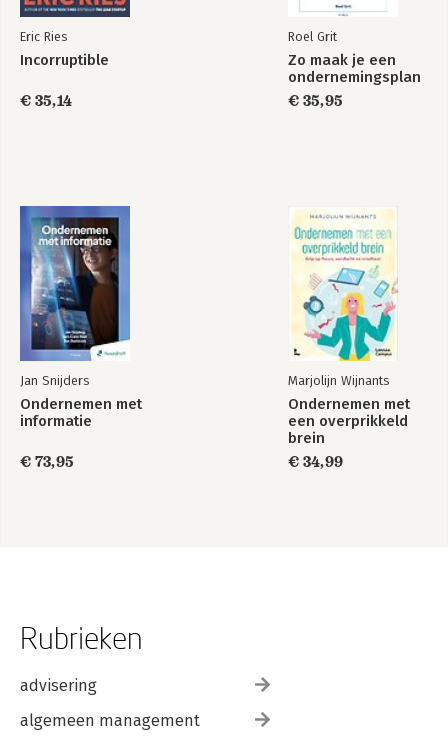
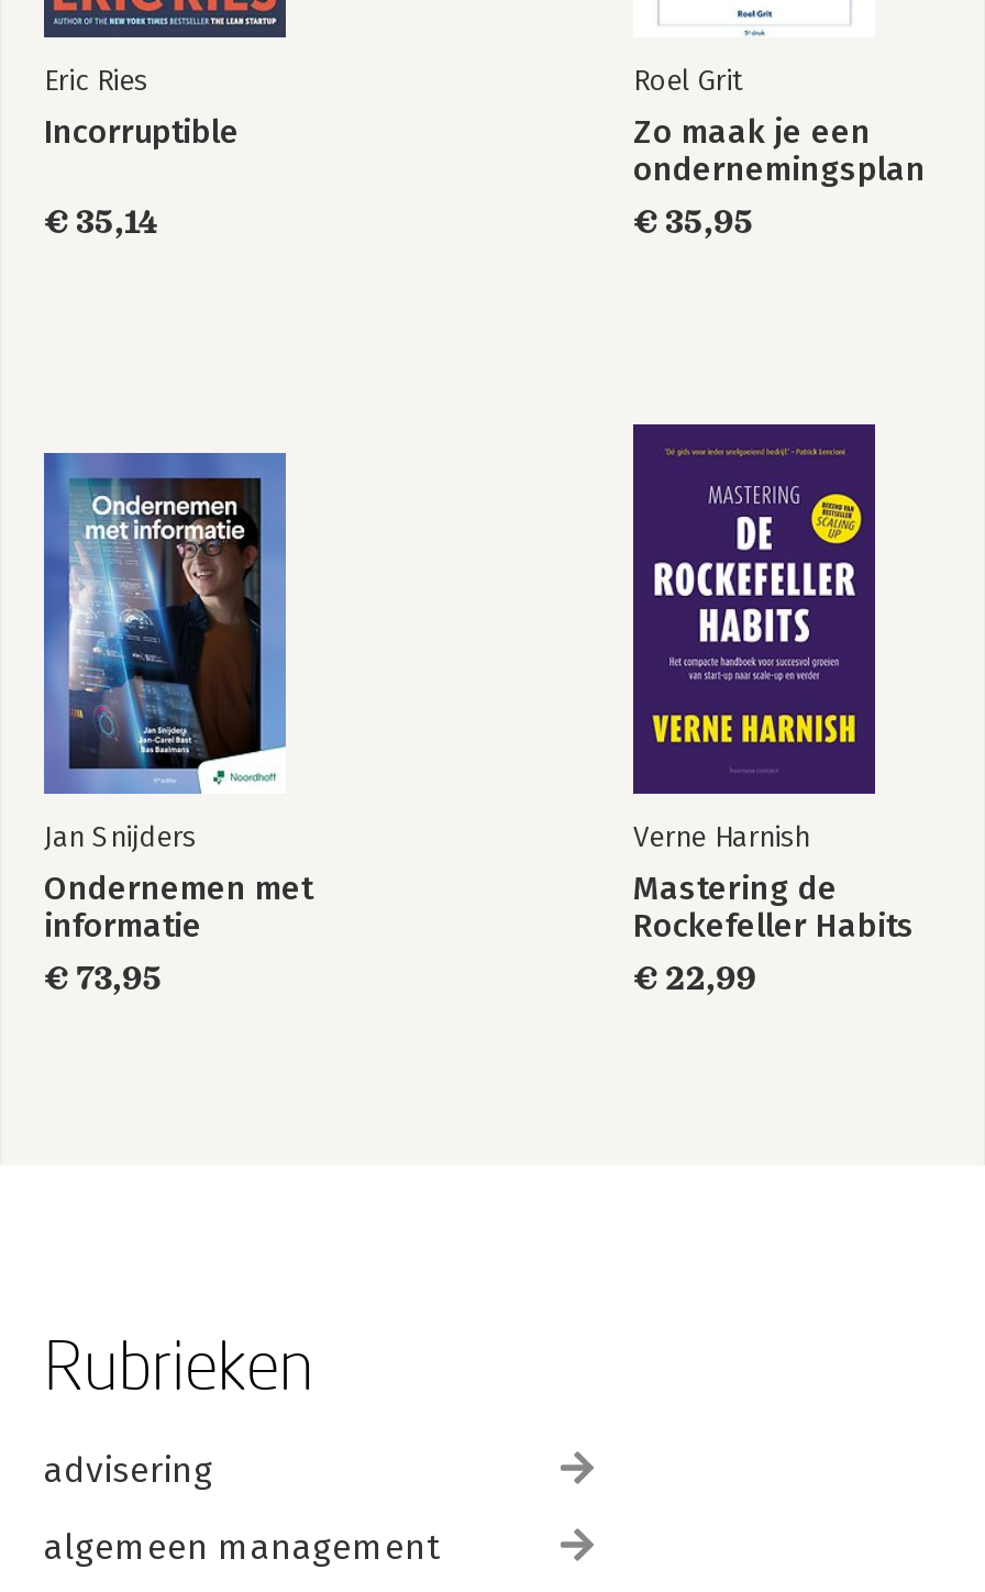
- [image]
- Marjolijn Wijnants
- Ondernemen met
- een overprikkeld
- brein
- € 34,99
+ [image]
+ Verne Harnish
+ Mastering de
+ Rockefeller Habits
+ € 22,99
